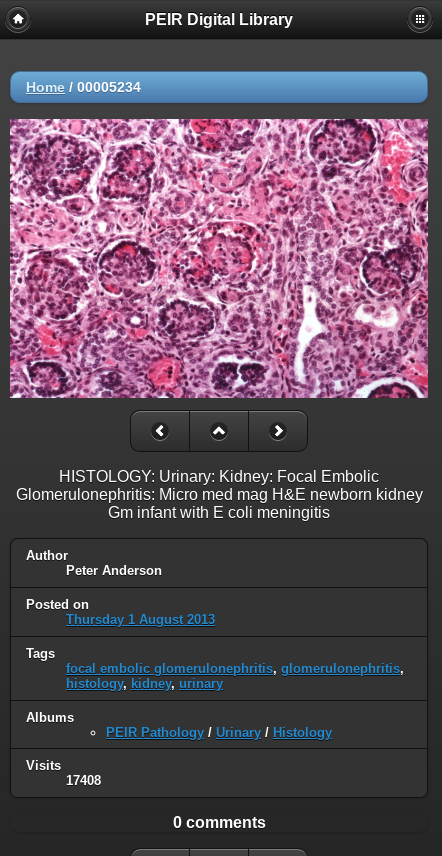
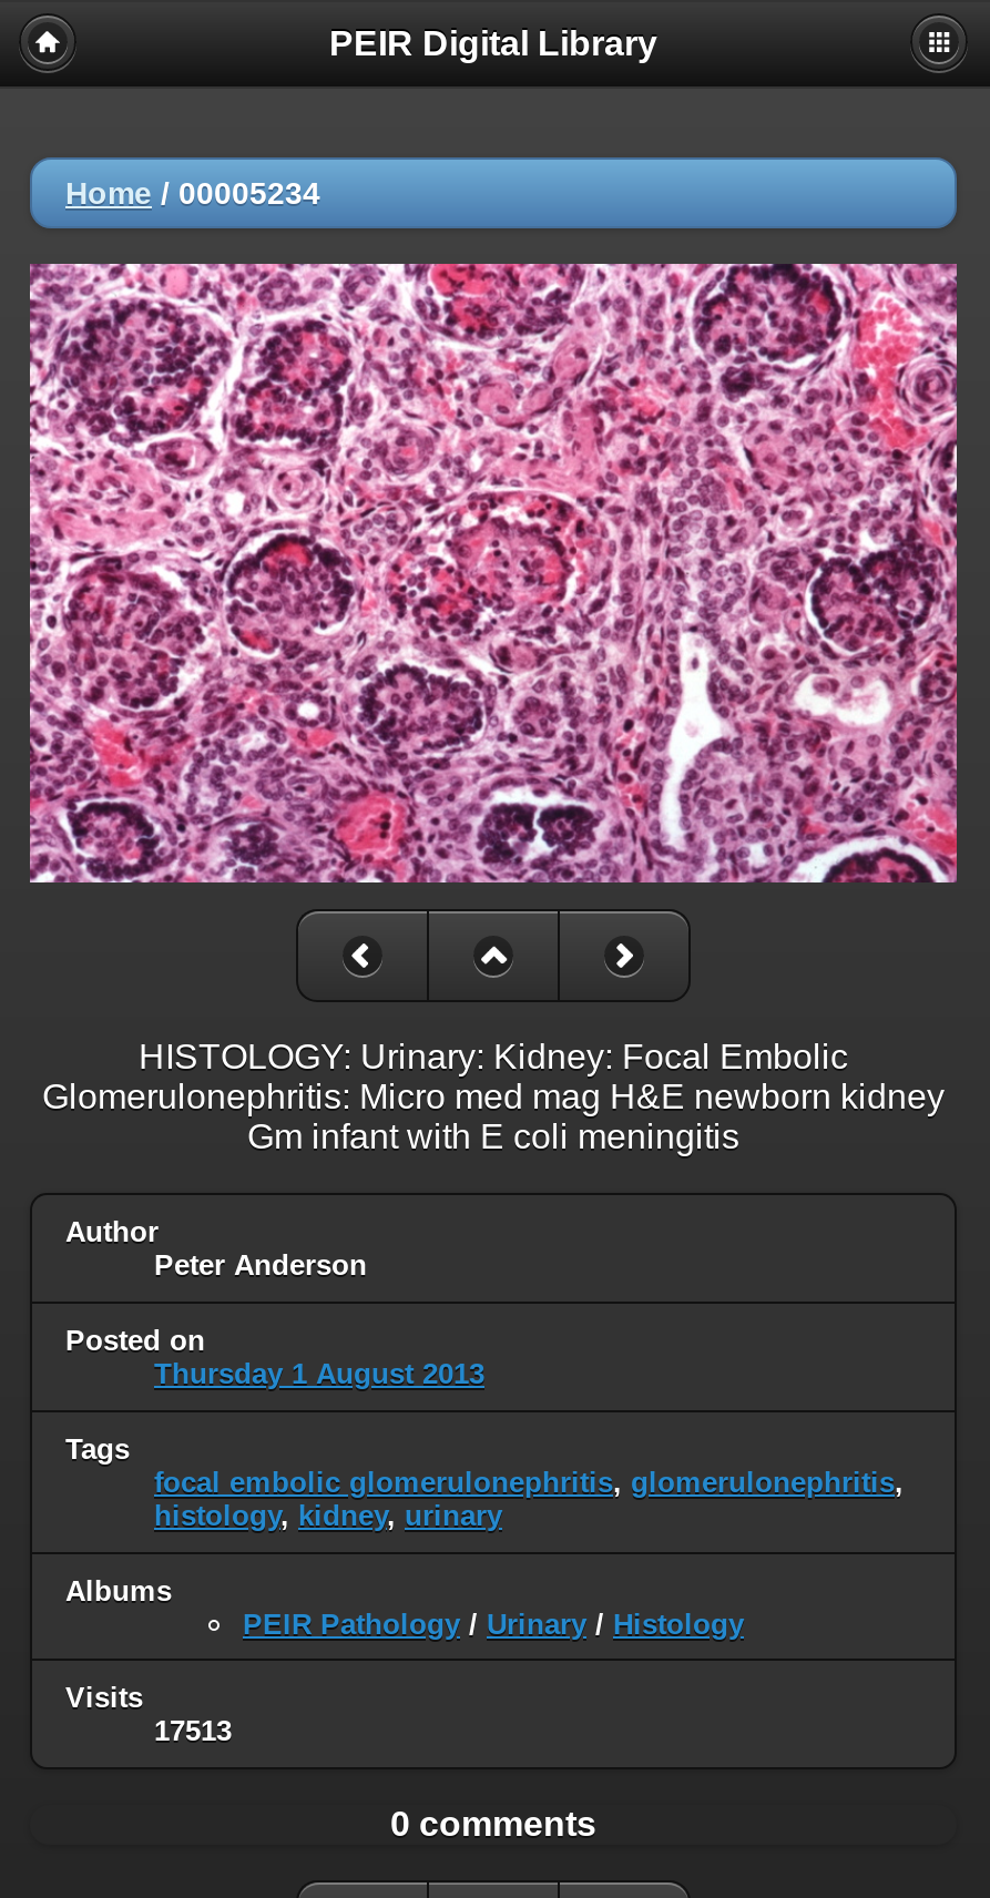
- 17408
+ 17513
